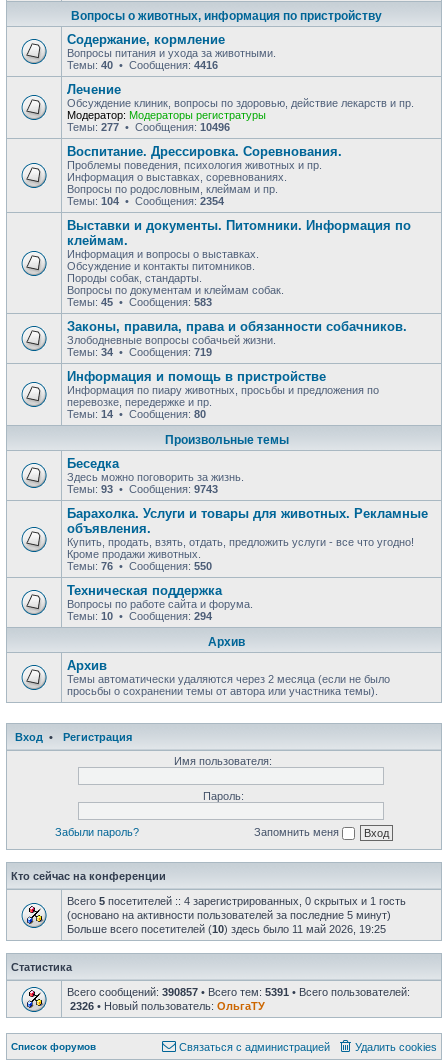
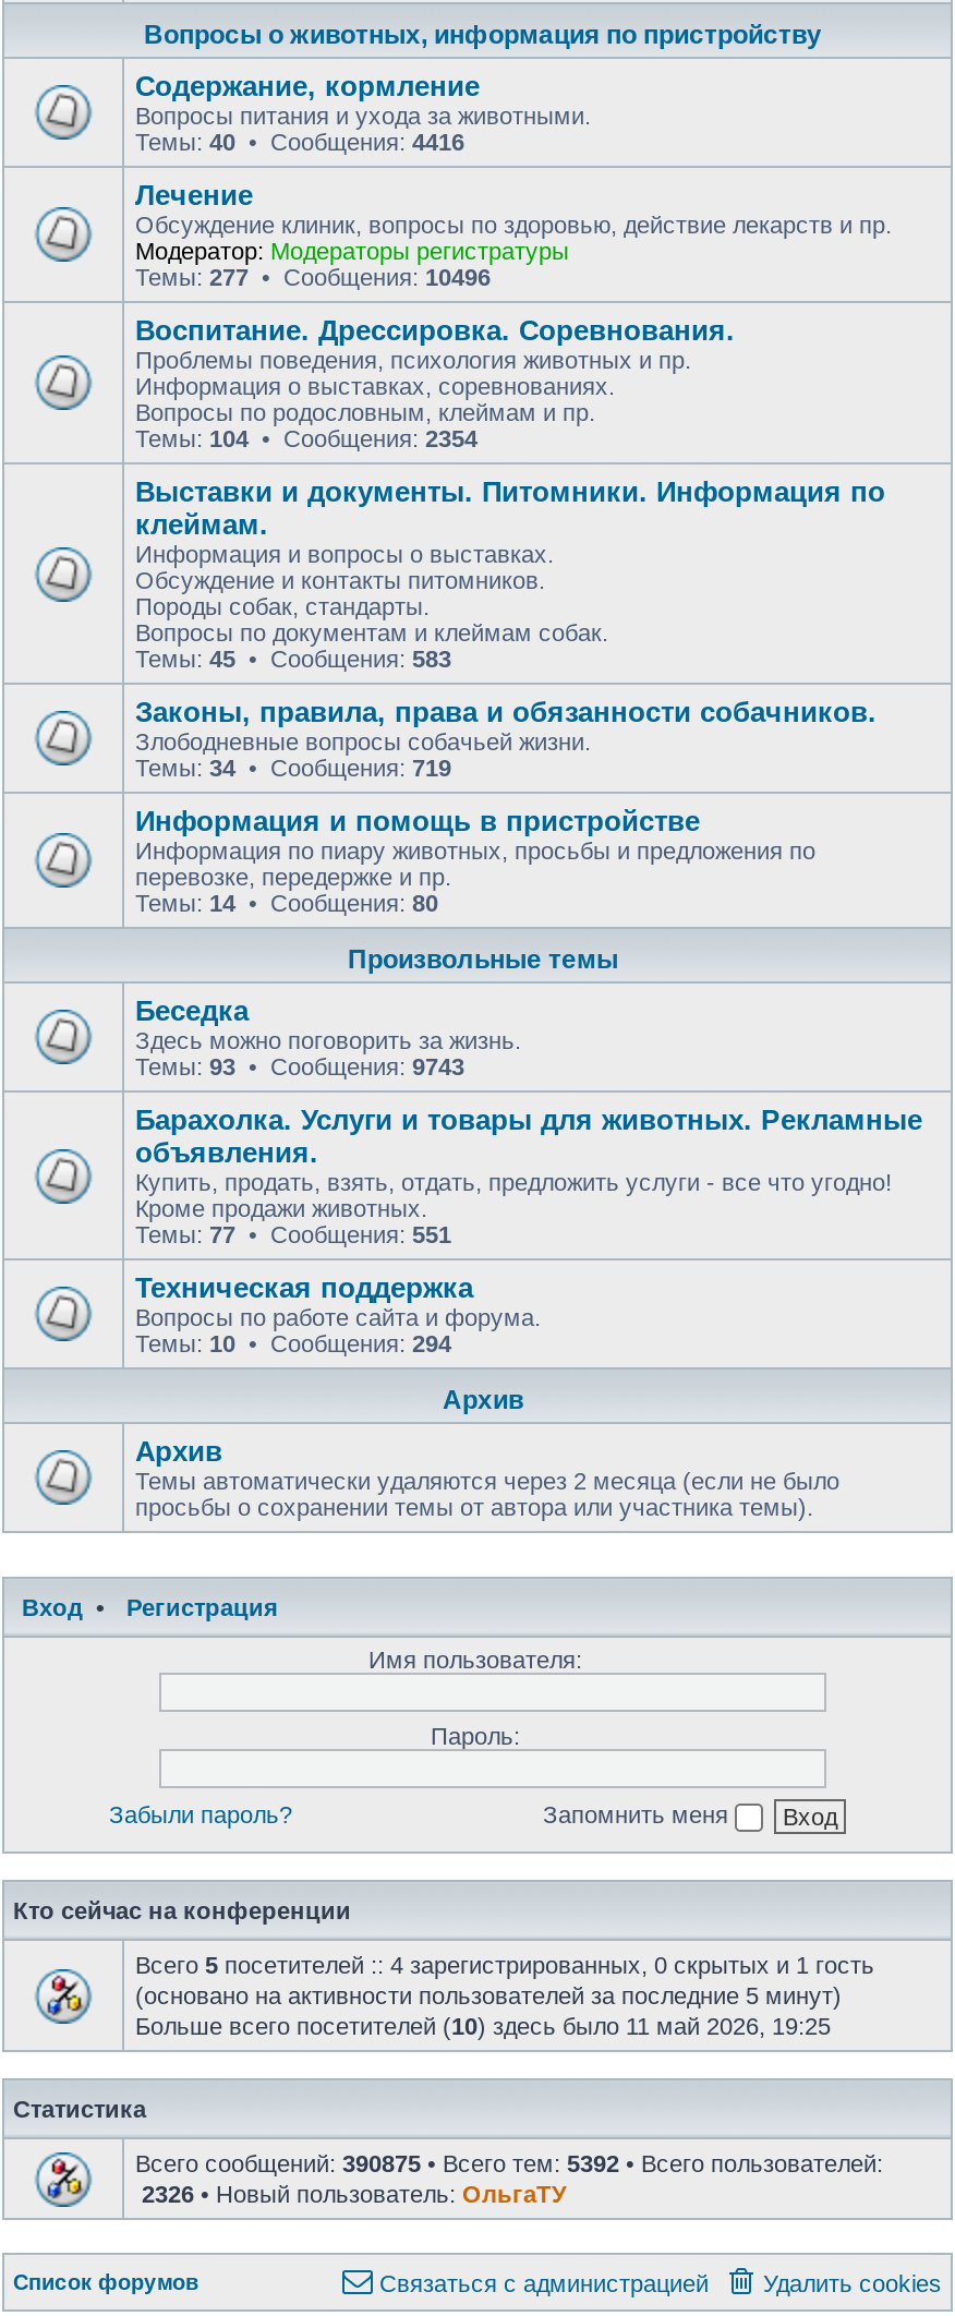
- Темы: 76 • Сообщения: 550
+ Темы: 77 • Сообщения: 551

- Всего сообщений: 390857 • Всего тем: 5391 • Всего пользователей:
+ Всего сообщений: 390875 • Всего тем: 5392 • Всего пользователей:
